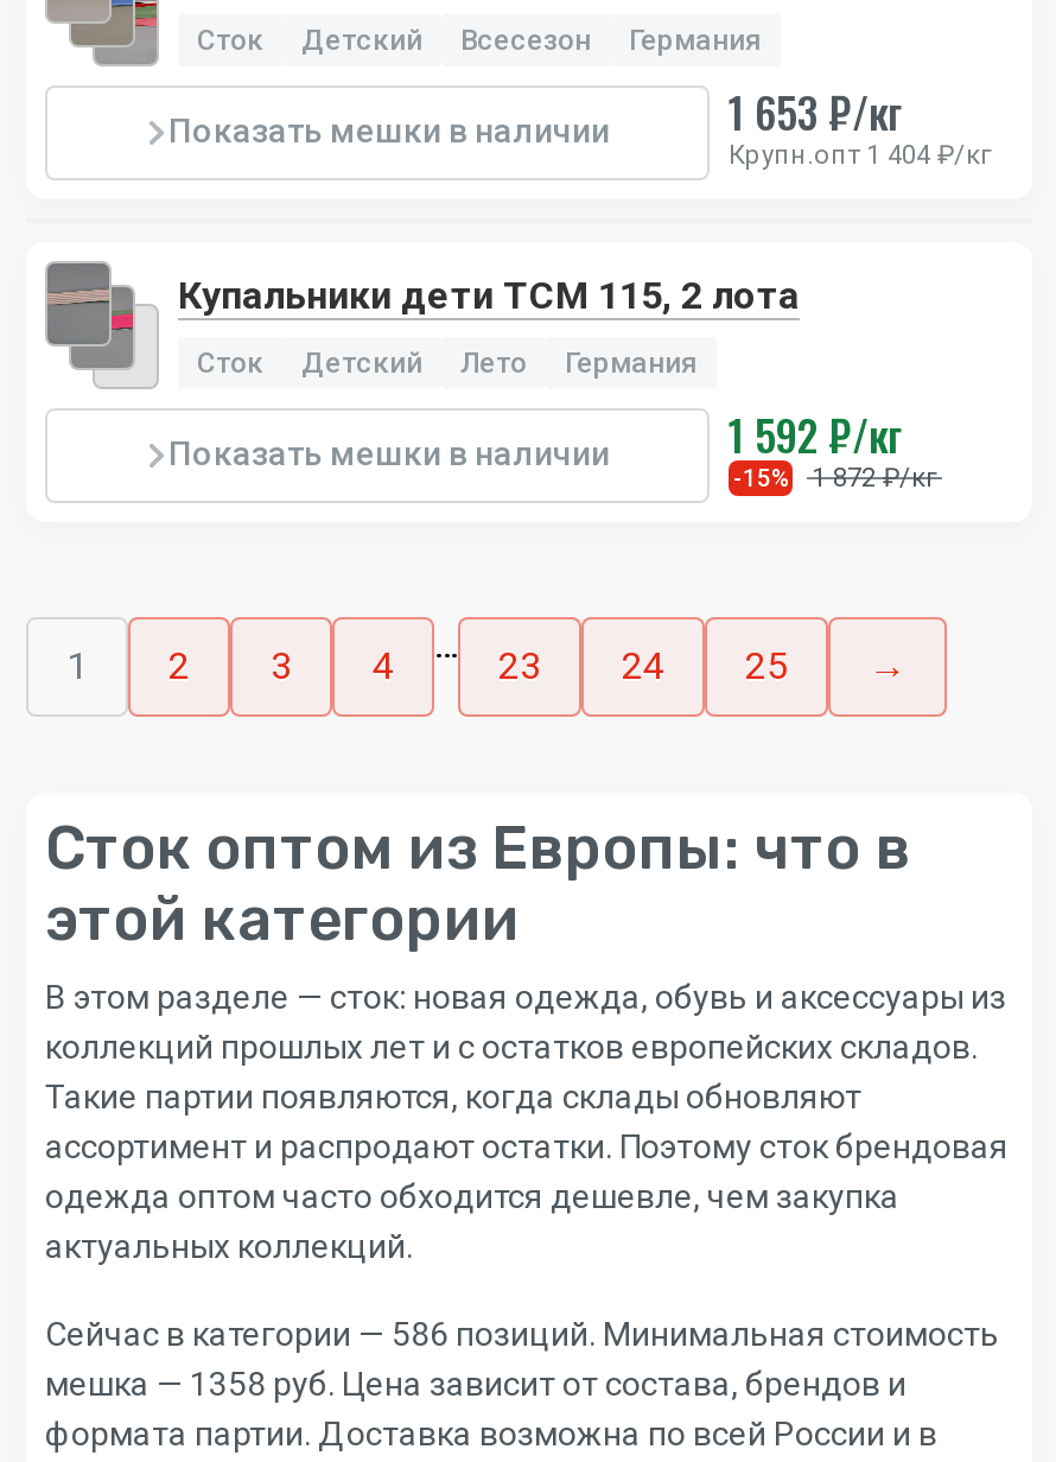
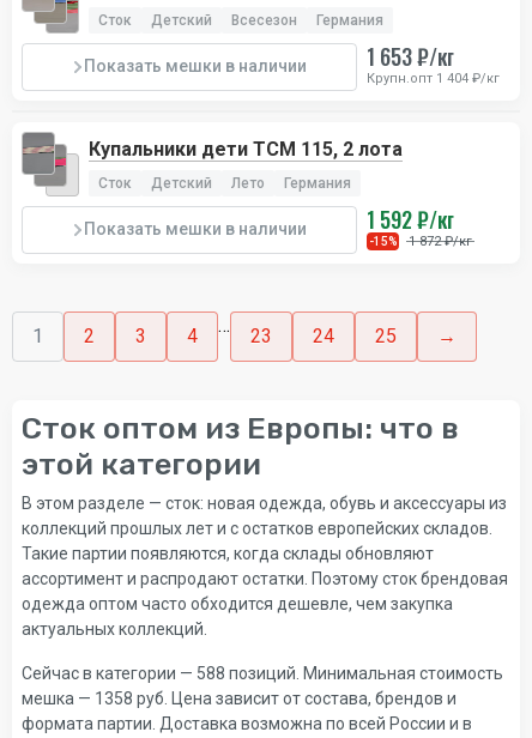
- Сейчас в категории — 586 позиций. Минимальная стоимость
+ Сейчас в категории — 588 позиций. Минимальная стоимость
